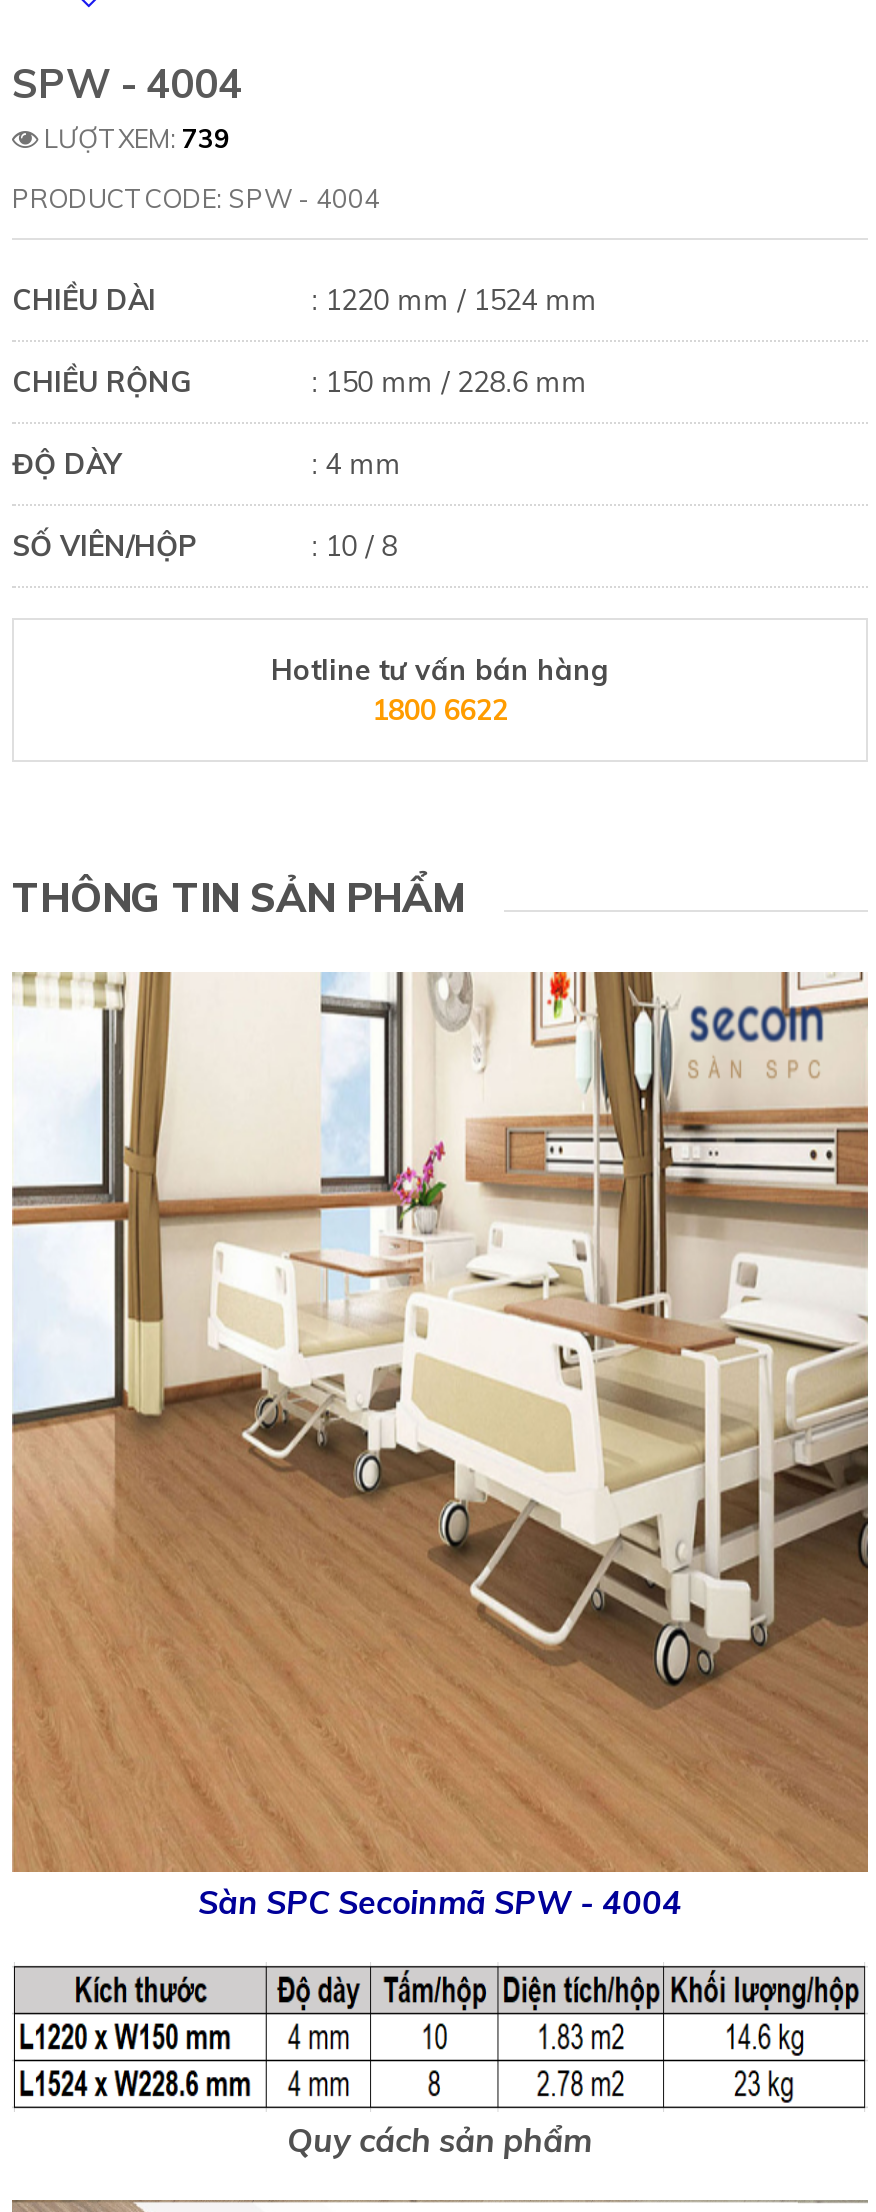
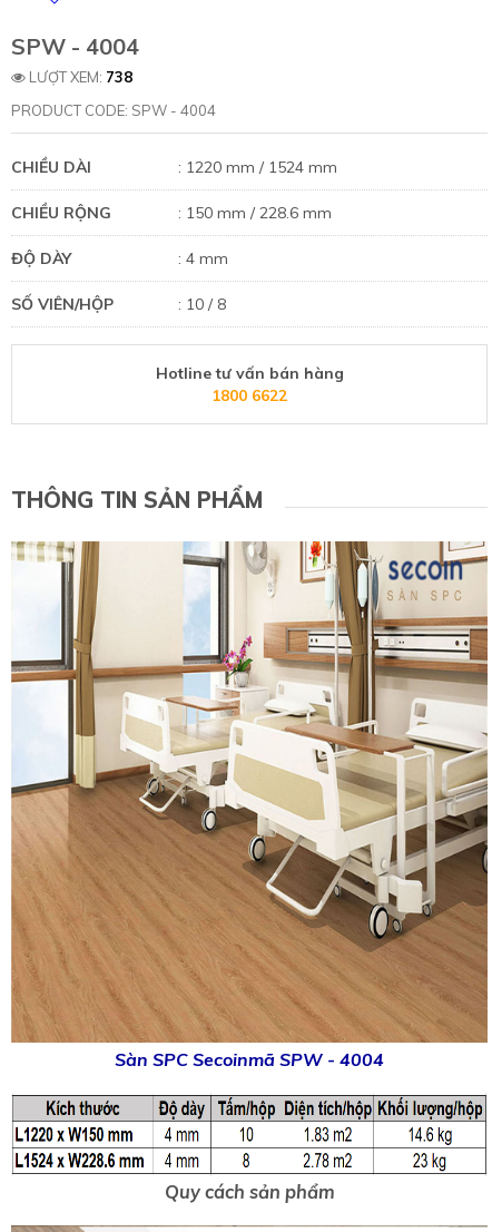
- LƯỢT XEM: 739
+ LƯỢT XEM: 738
